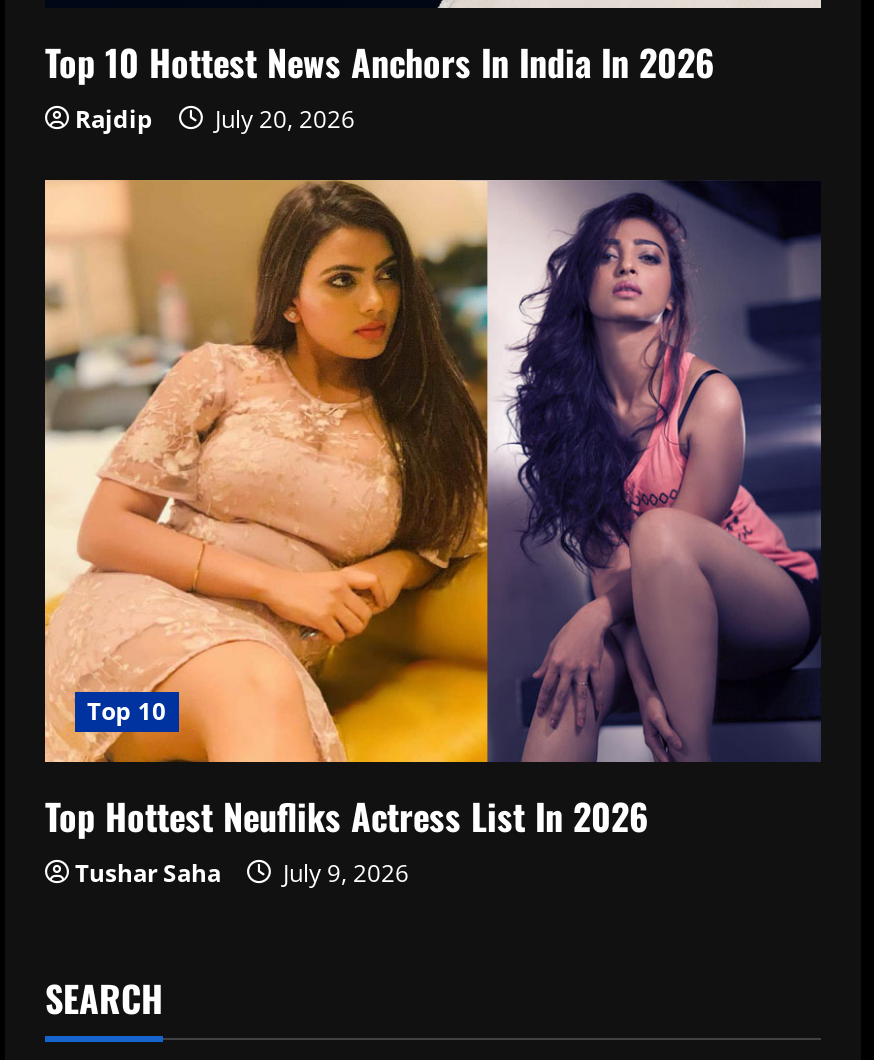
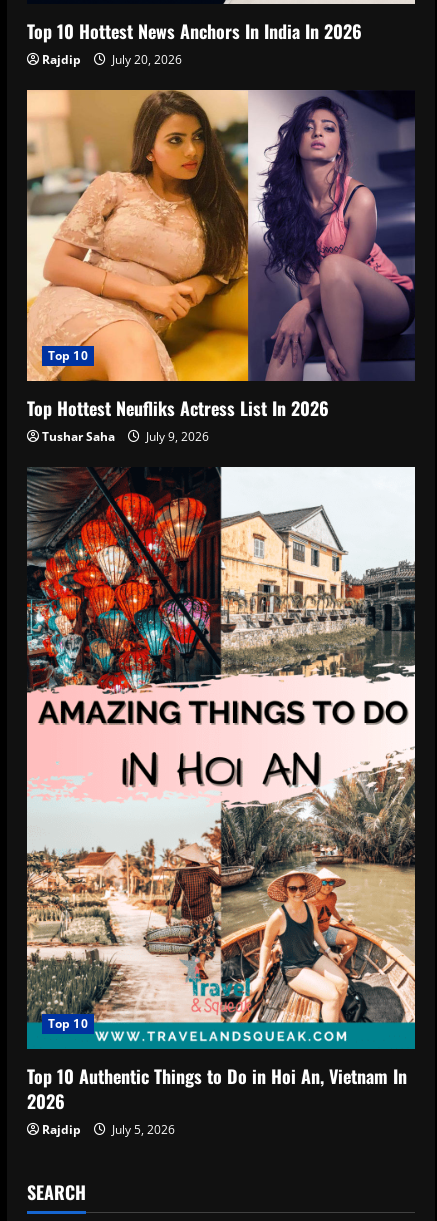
+ [image]
+ Top 10
+ Top 10 Authentic Things to Do in Hoi An, Vietnam In
+ 2026
+ Rajdip
+ July 5, 2026
